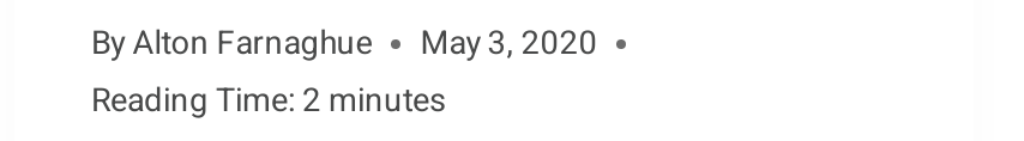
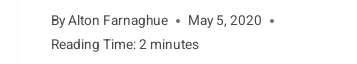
- By Alton Farnaghue May 3, 2020
+ By Alton Farnaghue May 5, 2020
